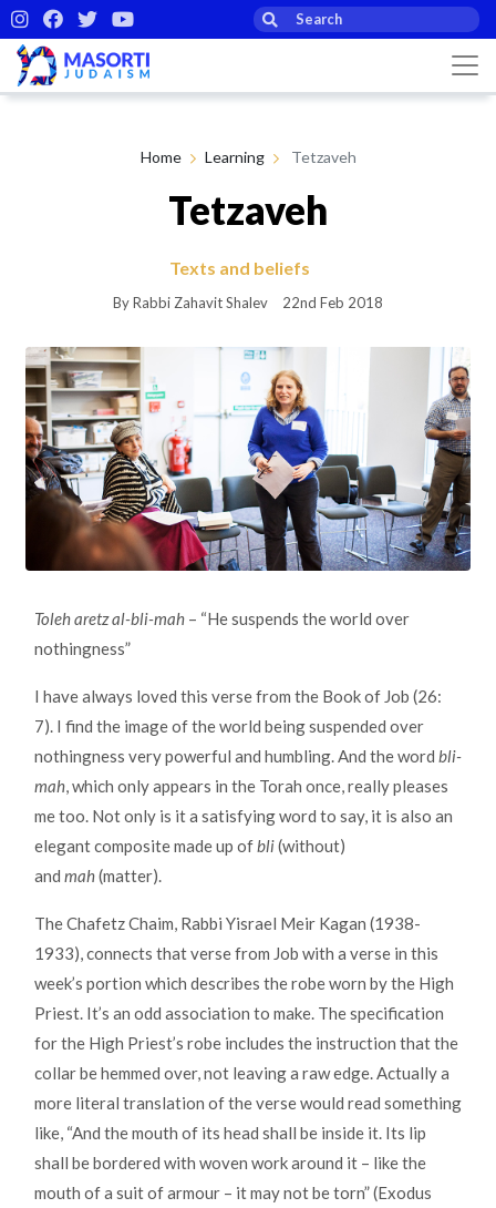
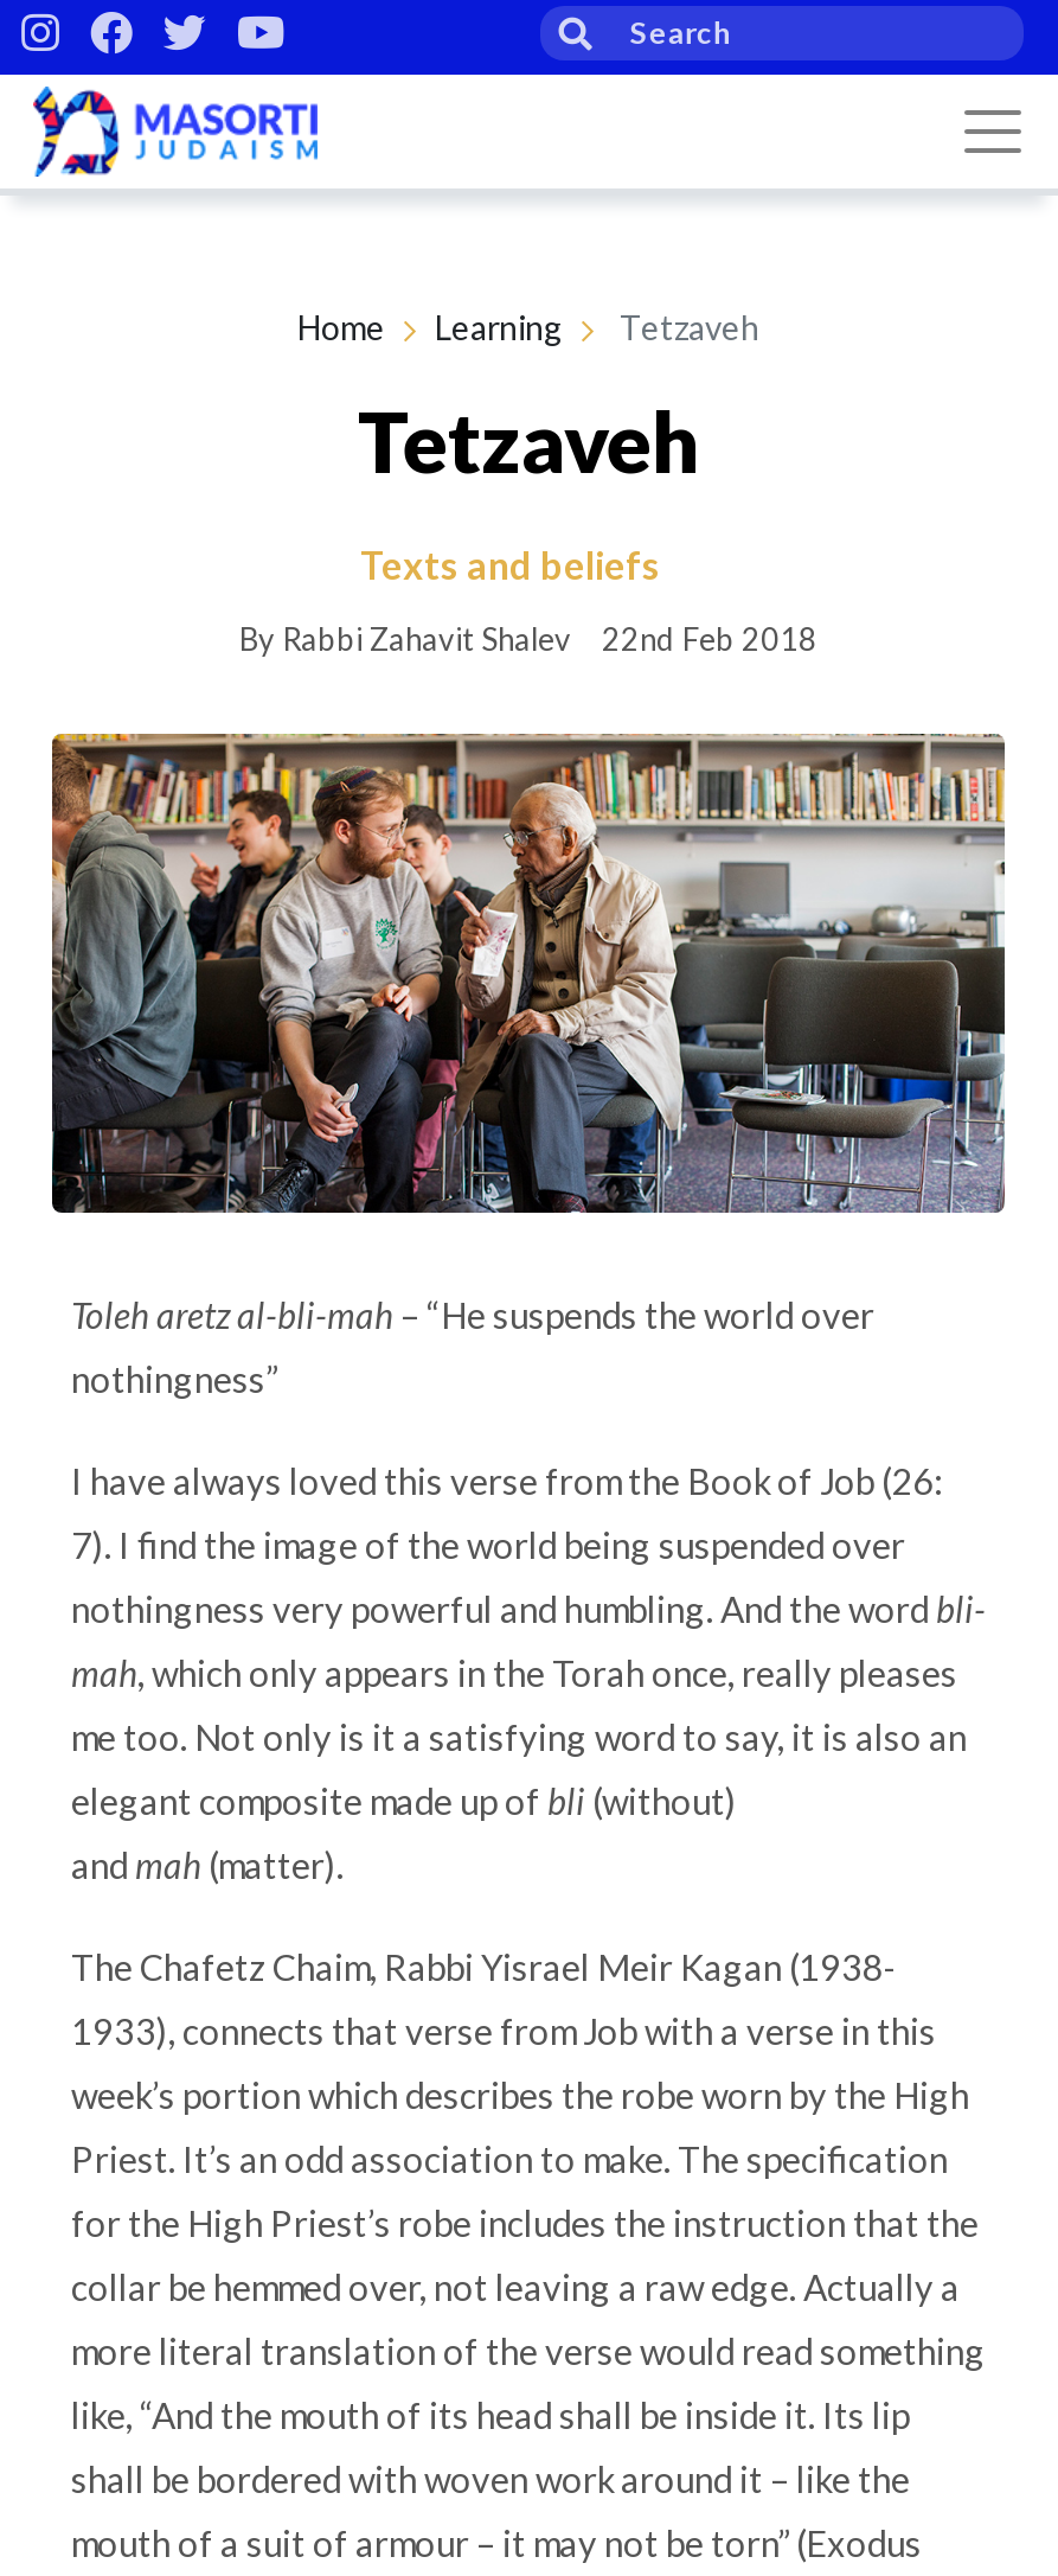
- [image]
+ [image]
